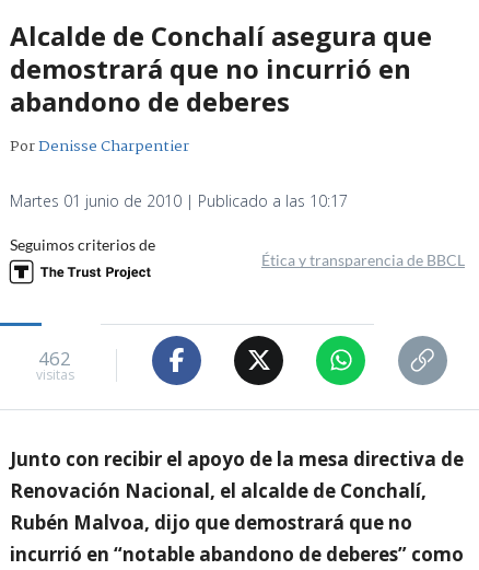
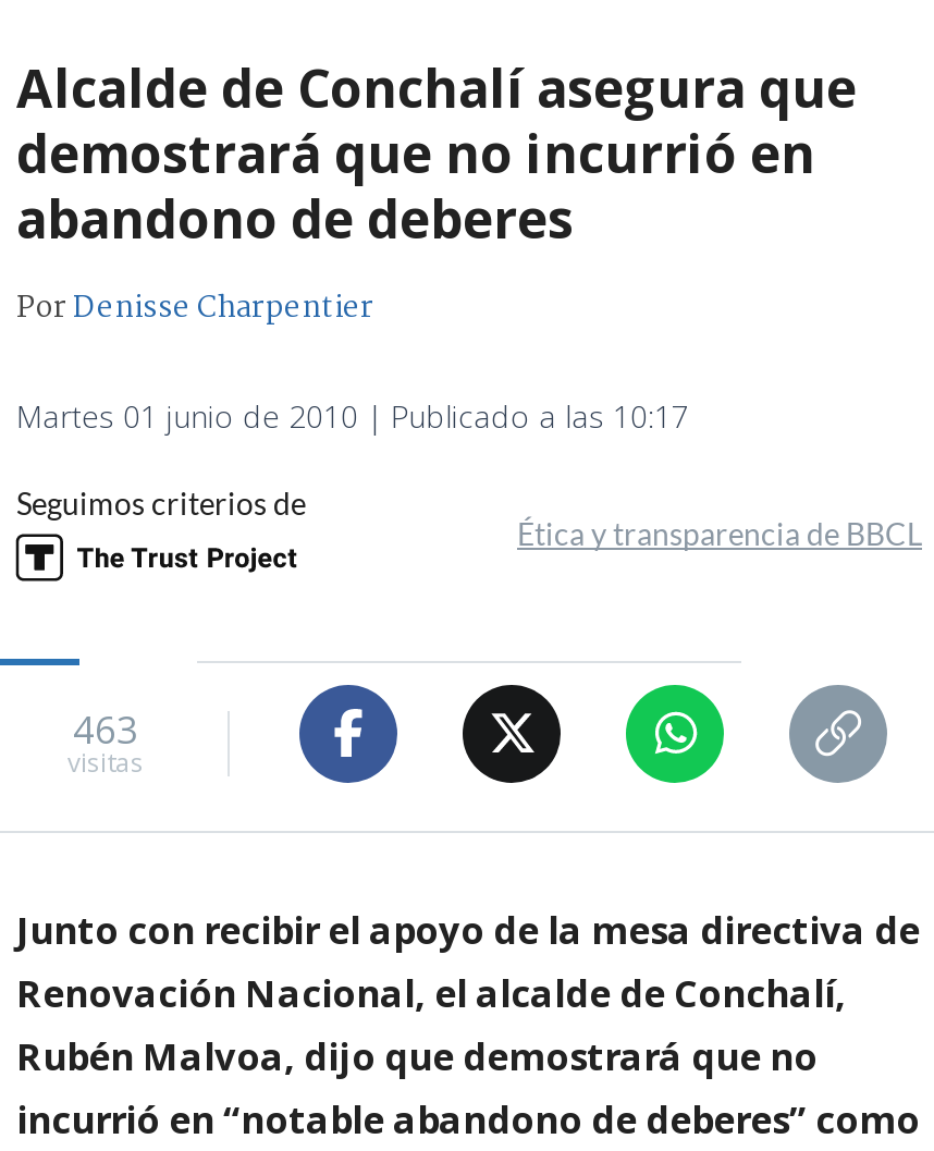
- 462
+ 463
